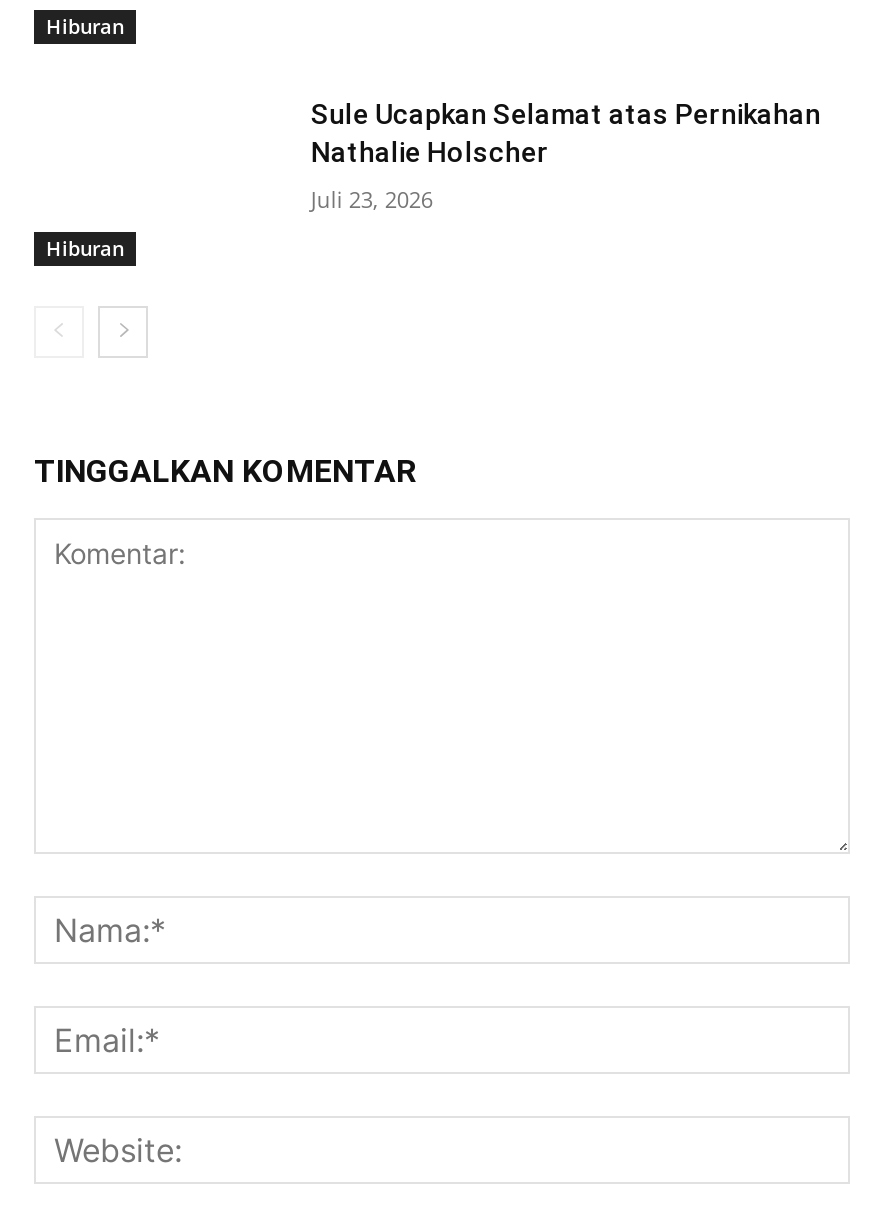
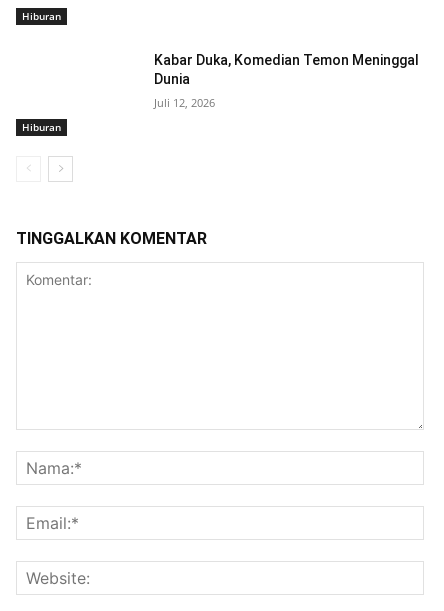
- Sule Ucapkan Selamat atas Pernikahan
- Nathalie Holscher
+ Kabar Duka, Komedian Temon Meninggal
+ Dunia

- Juli 23, 2026
+ Juli 12, 2026
